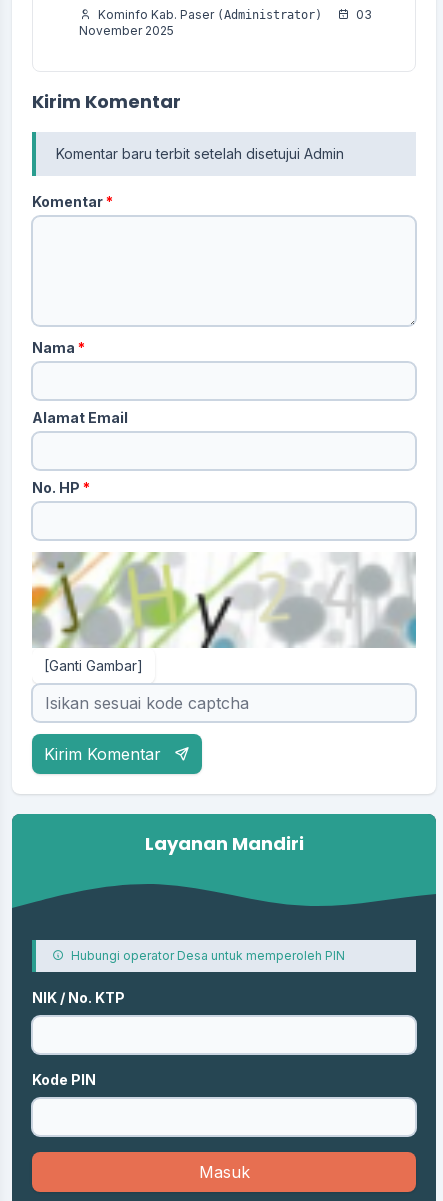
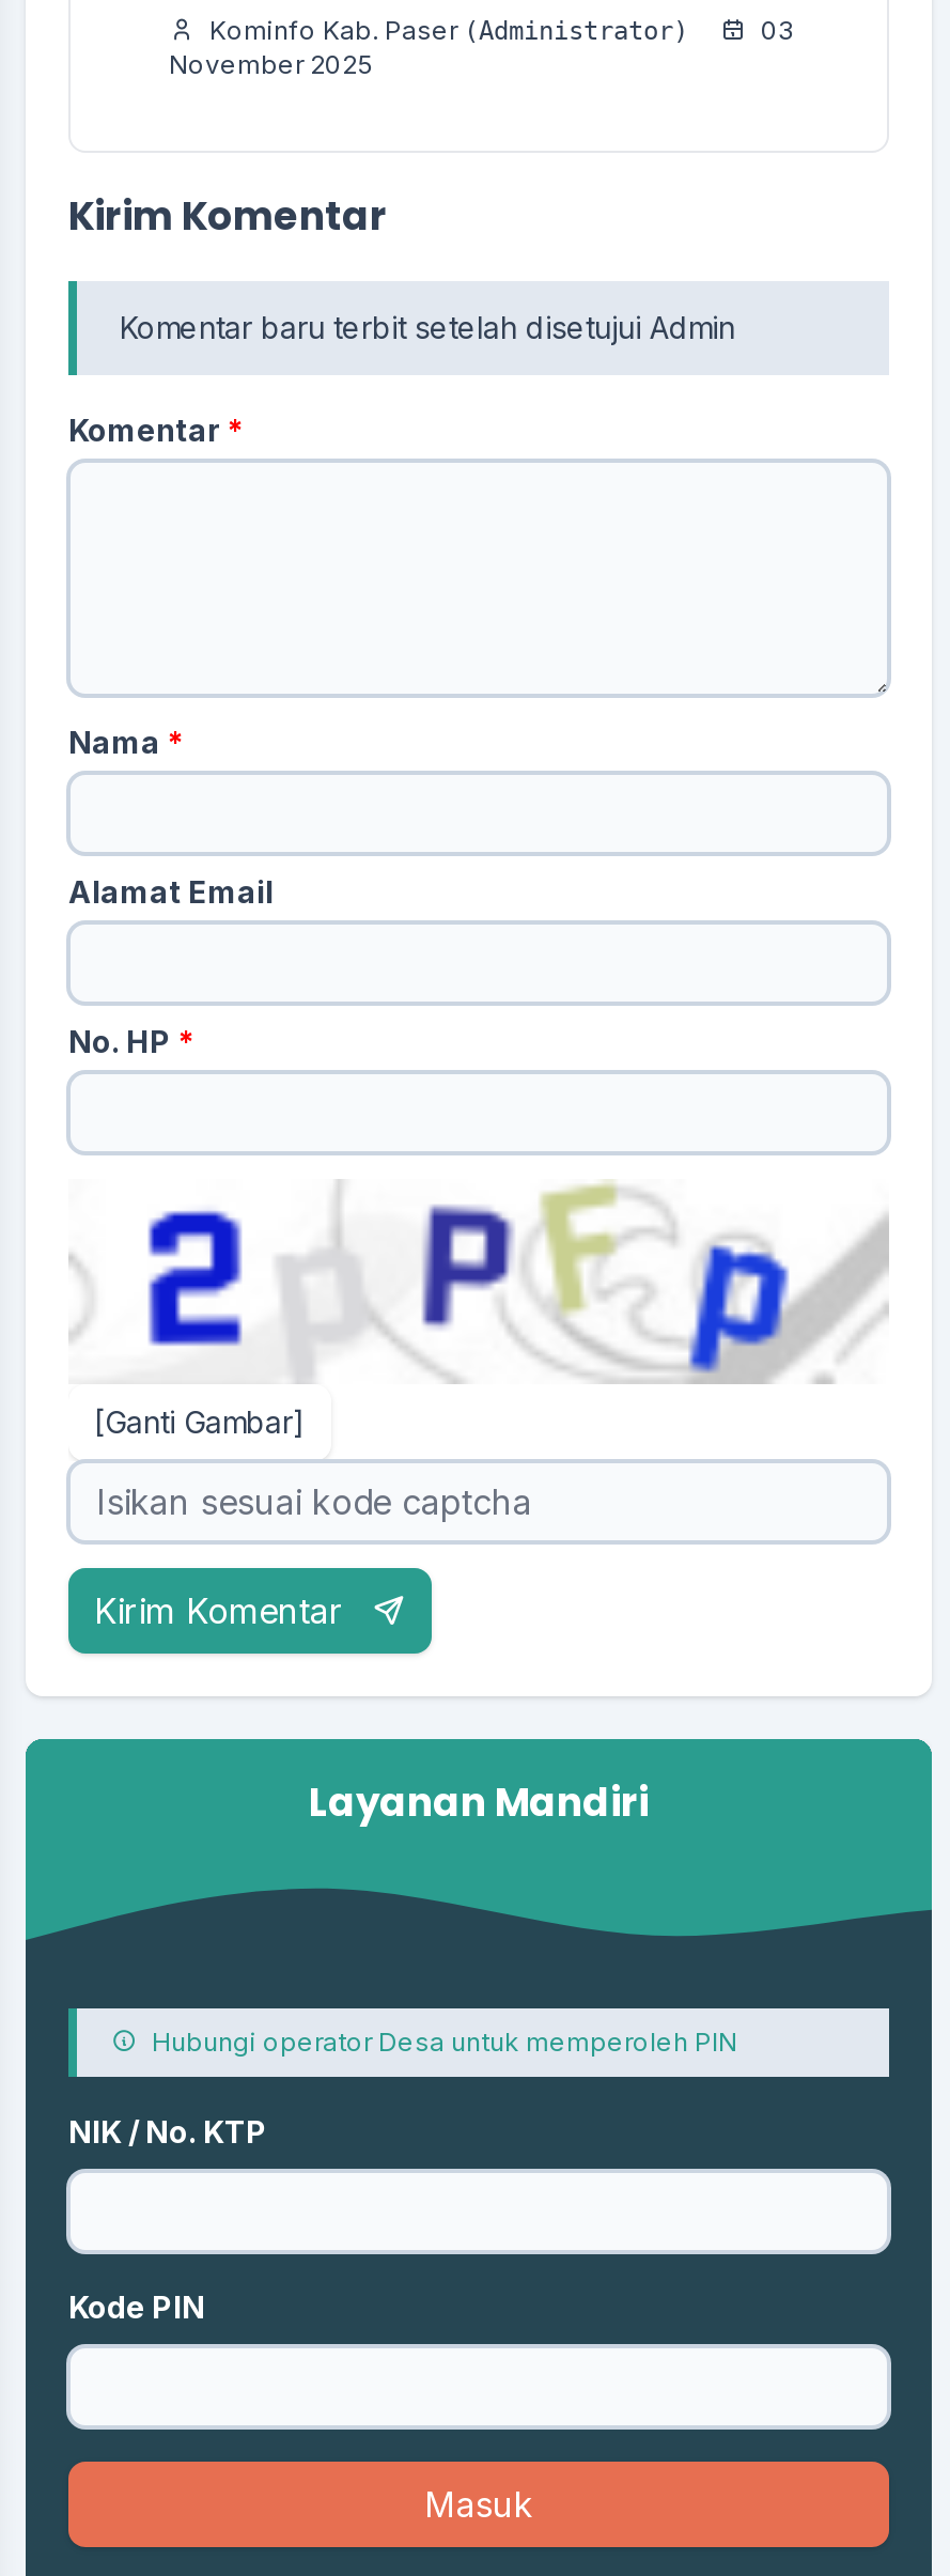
- [image]
+ [image]
